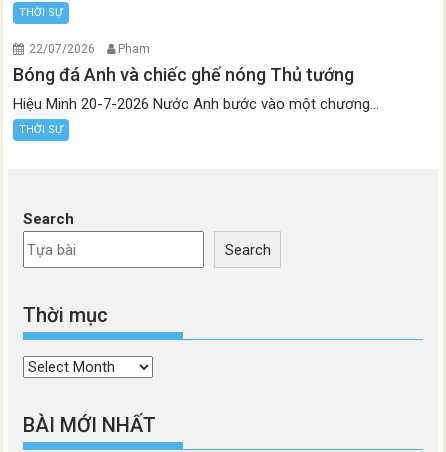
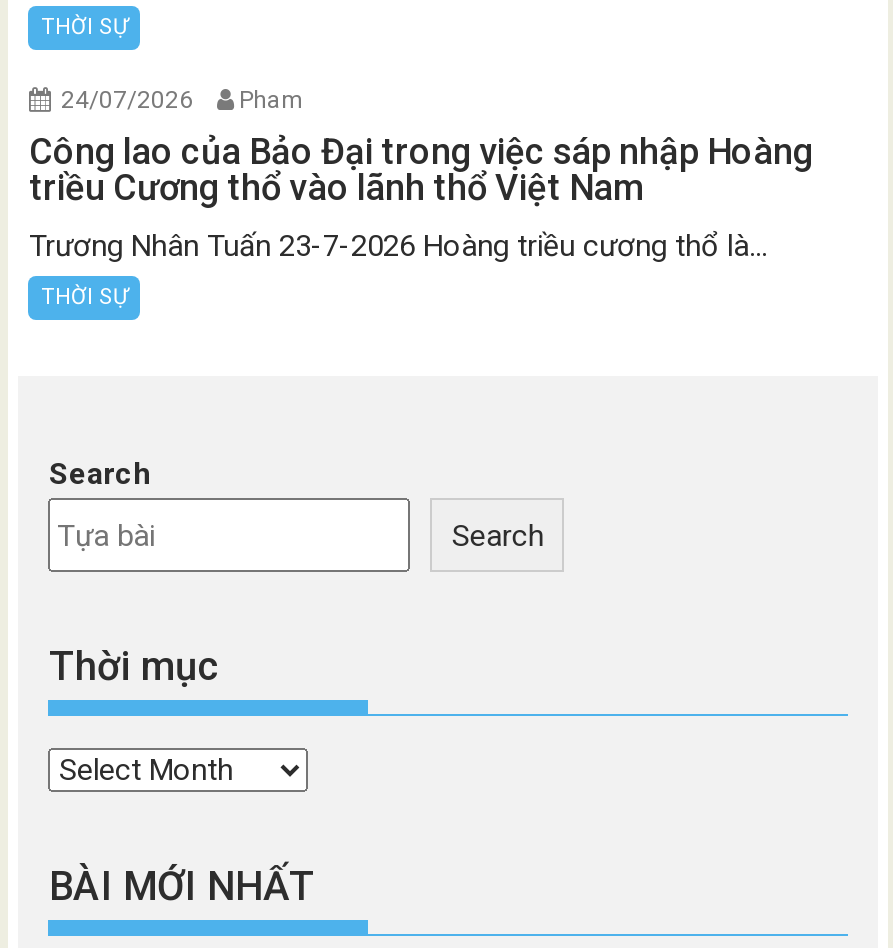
- 22/07/2026 Pham
+ 24/07/2026 Pham

- Bóng đá Anh và chiếc ghế nóng Thủ tướng
+ Công lao của Bảo Đại trong việc sáp nhập Hoàng
+ triều Cương thổ vào lãnh thổ Việt Nam

- Hiệu Minh 20-7-2026 Nước Anh bước vào một chương...
+ Trương Nhân Tuấn 23-7-2026 Hoàng triều cương thổ là...
